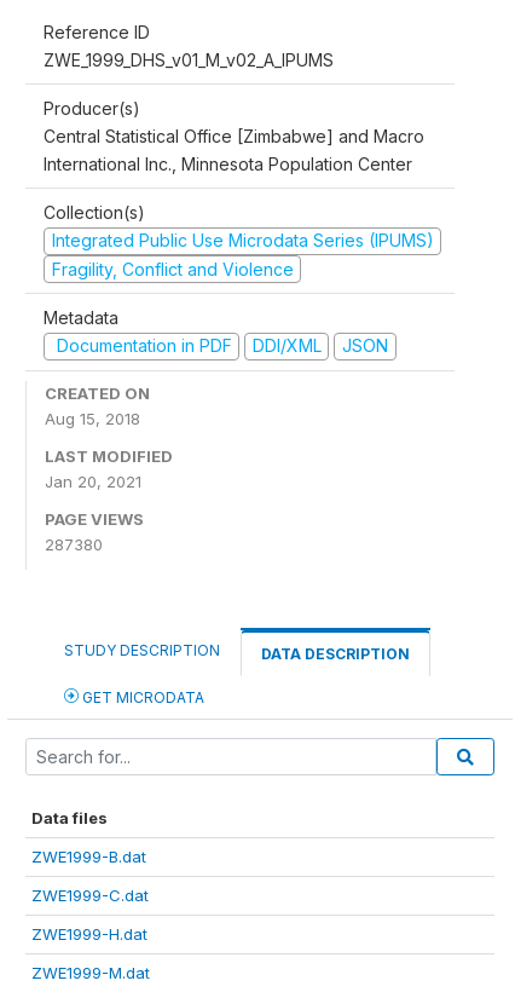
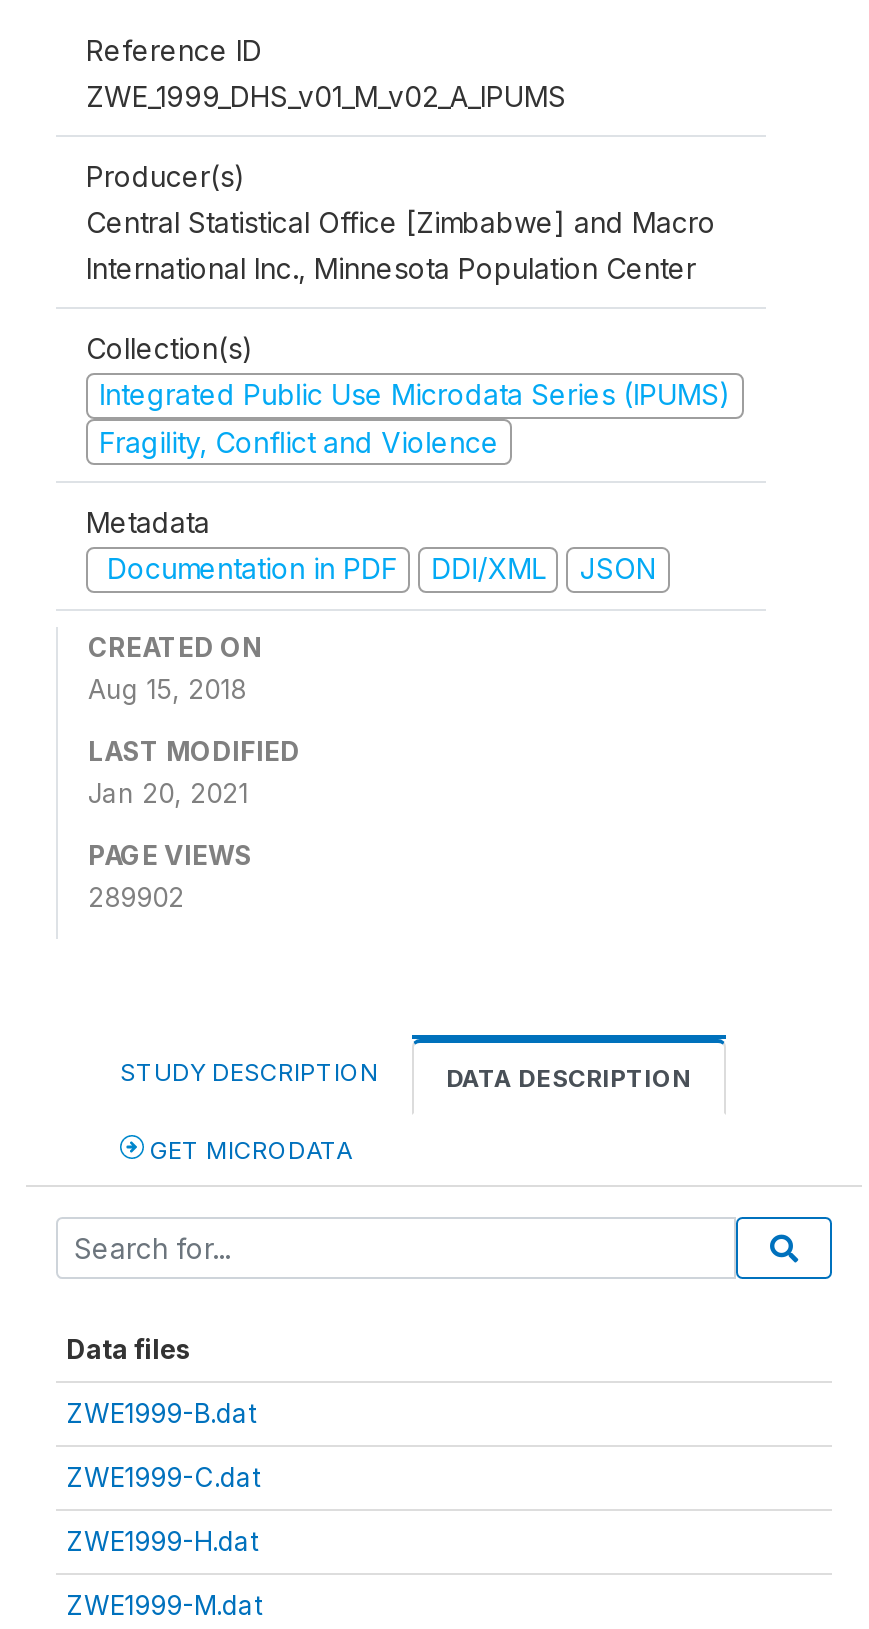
- 287380
+ 289902
